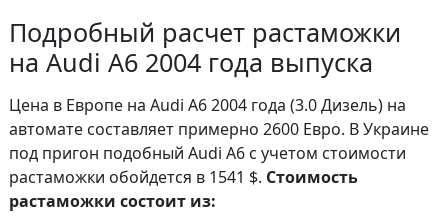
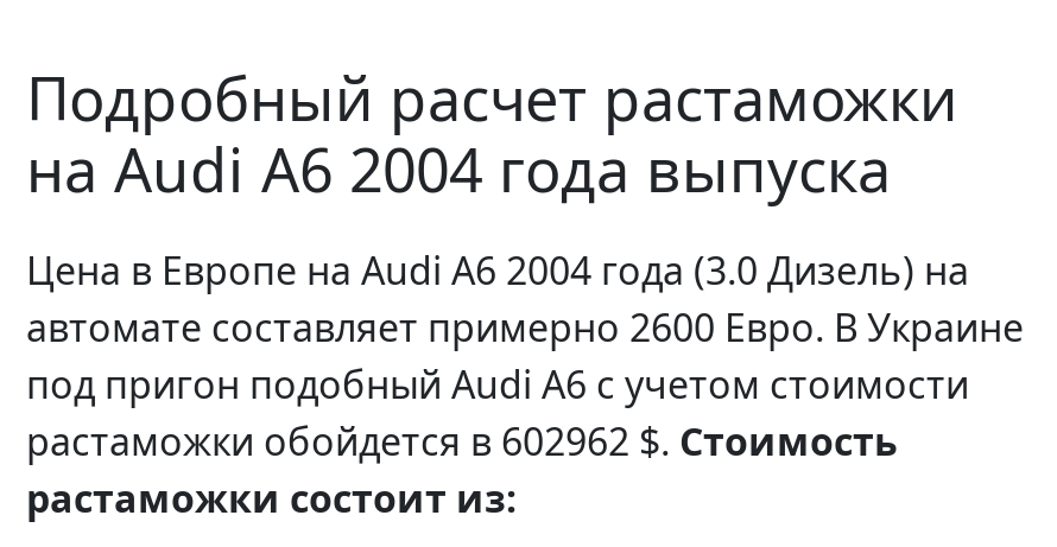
- растаможки обойдется в 1541 $. Стоимость
+ растаможки обойдется в 602962 $. Стоимость
